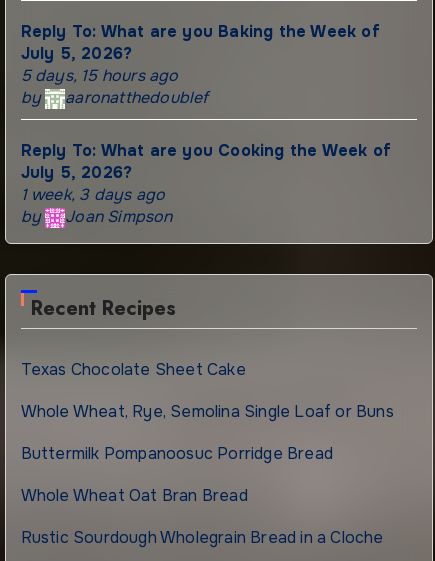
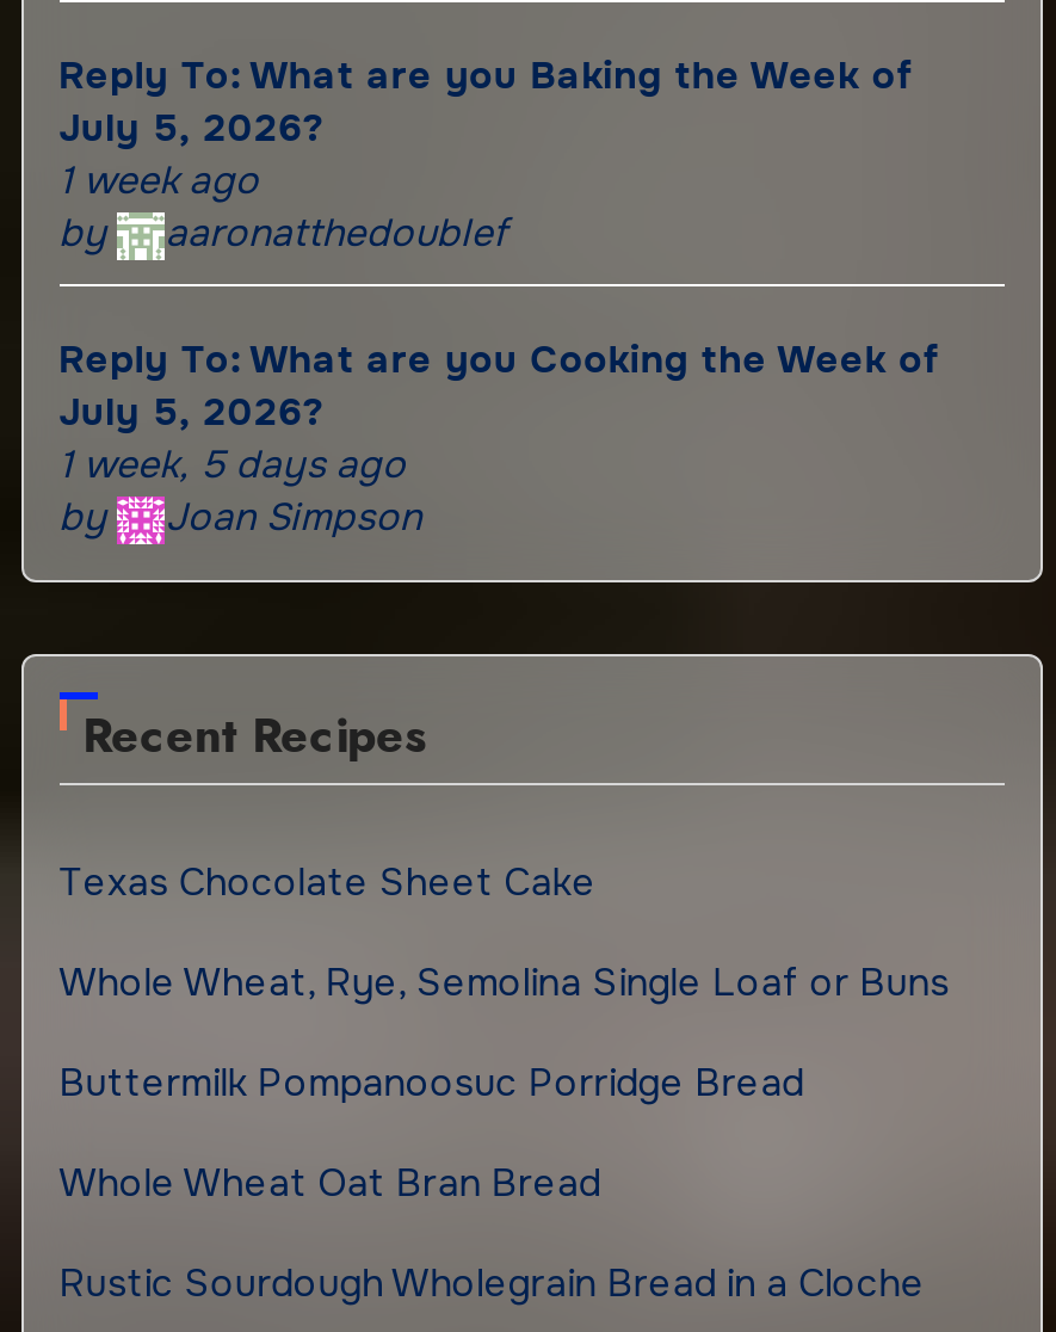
- 5 days, 15 hours ago
+ 1 week ago

- 1 week, 3 days ago
+ 1 week, 5 days ago
